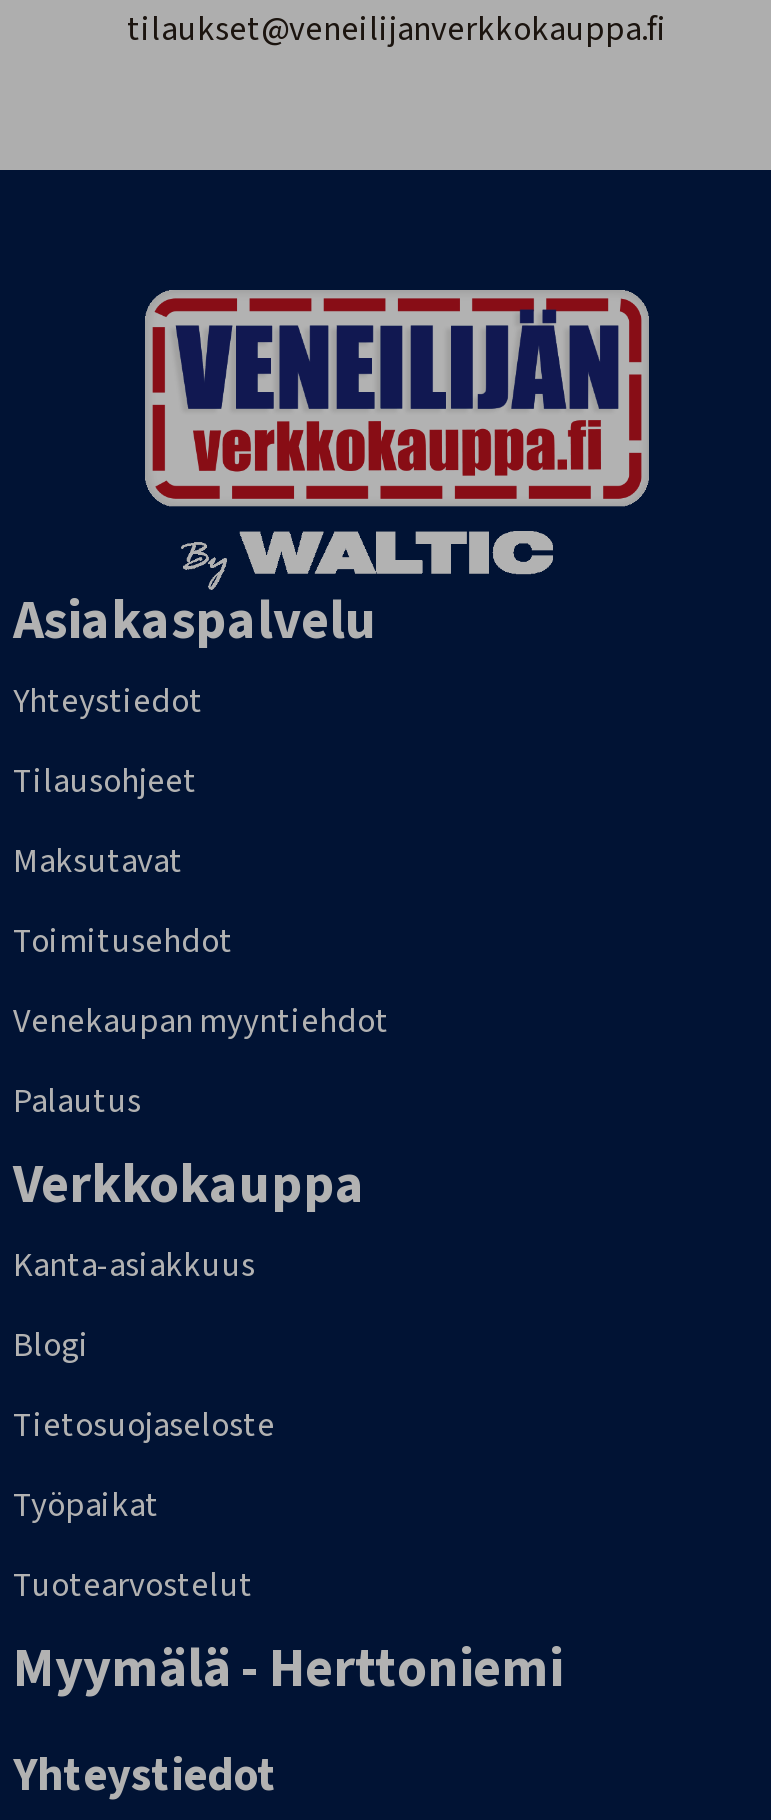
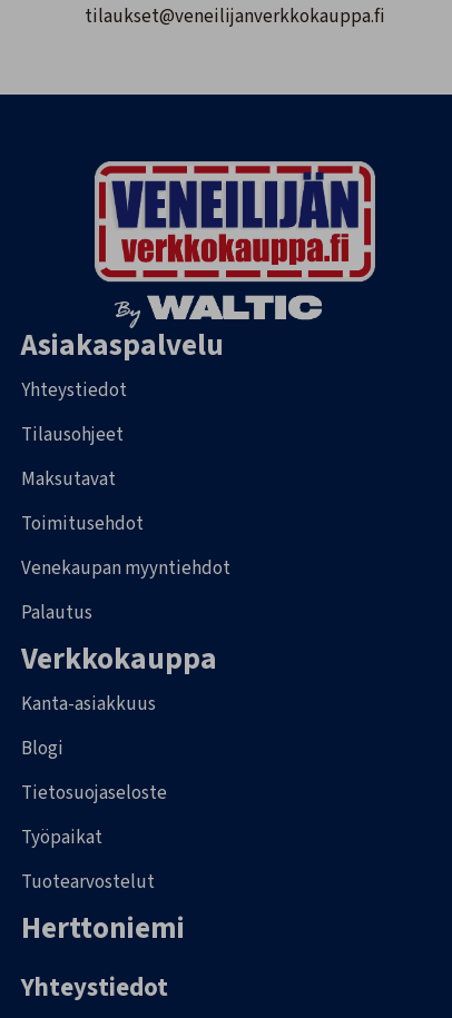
- Myymälä - Herttoniemi
+ Herttoniemi
